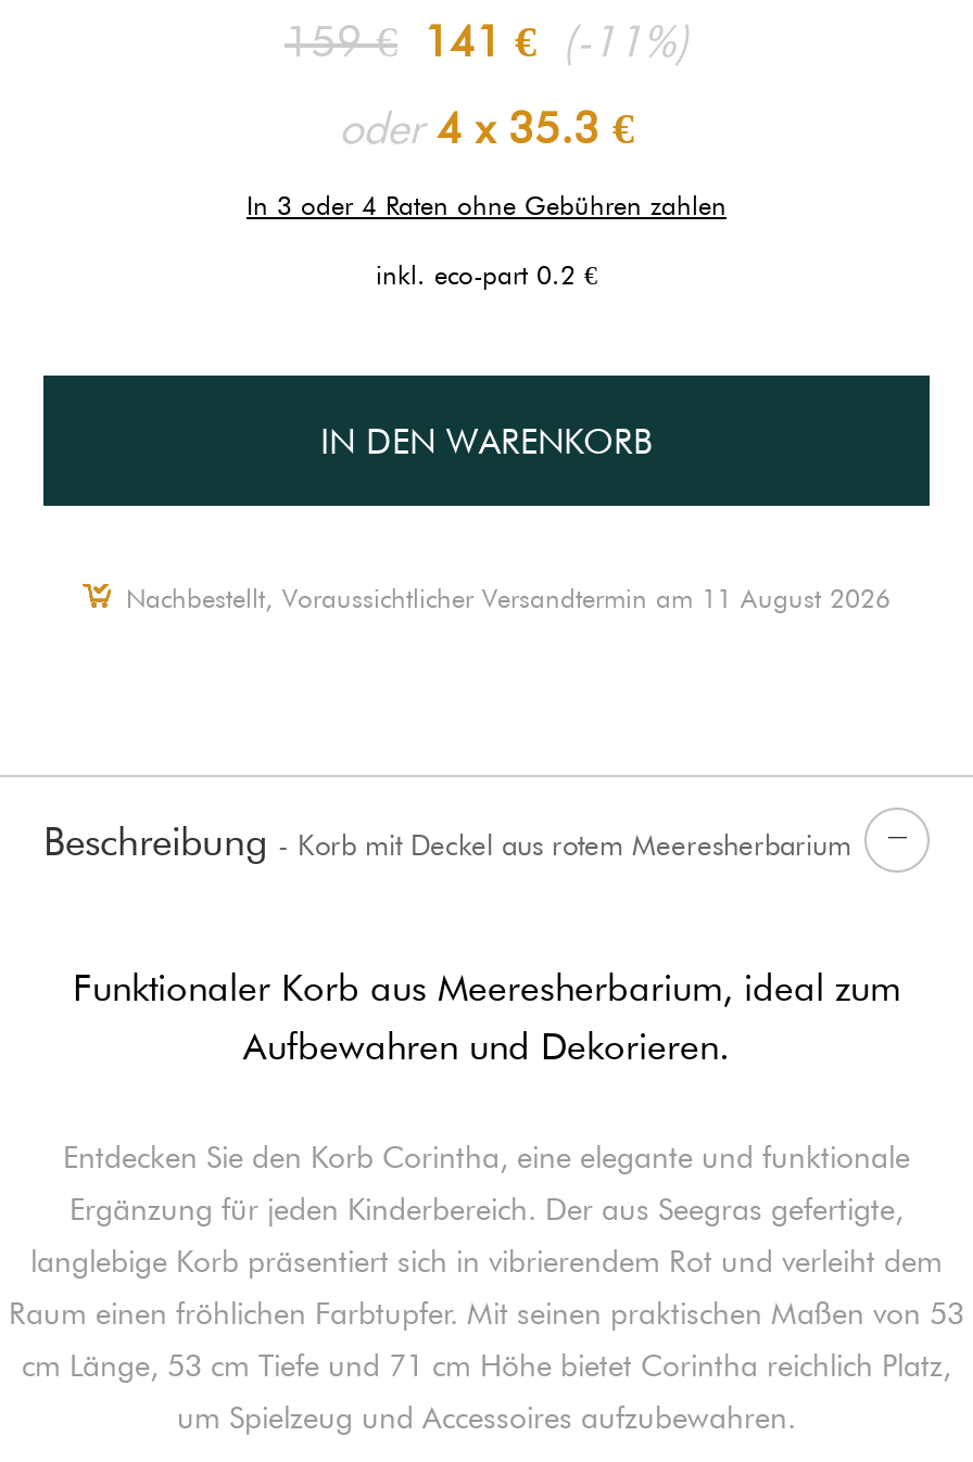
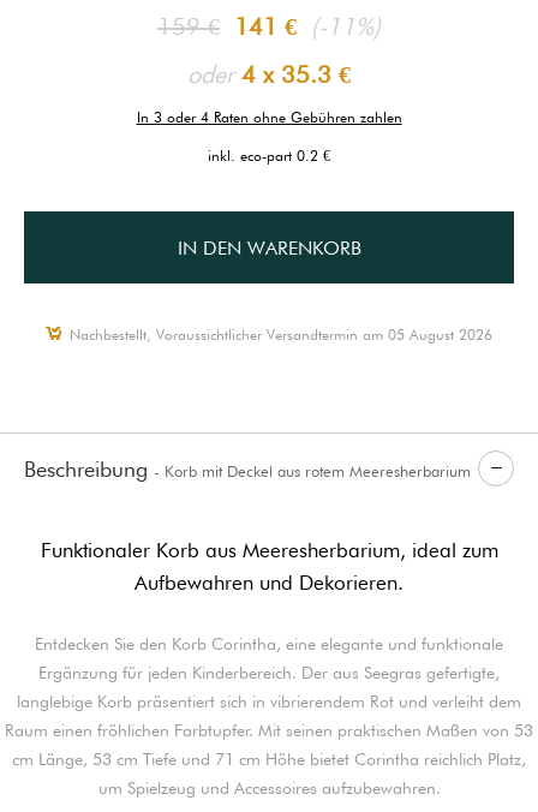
- Nachbestellt, Voraussichtlicher Versandtermin am 11 August 2026
+ Nachbestellt, Voraussichtlicher Versandtermin am 05 August 2026
